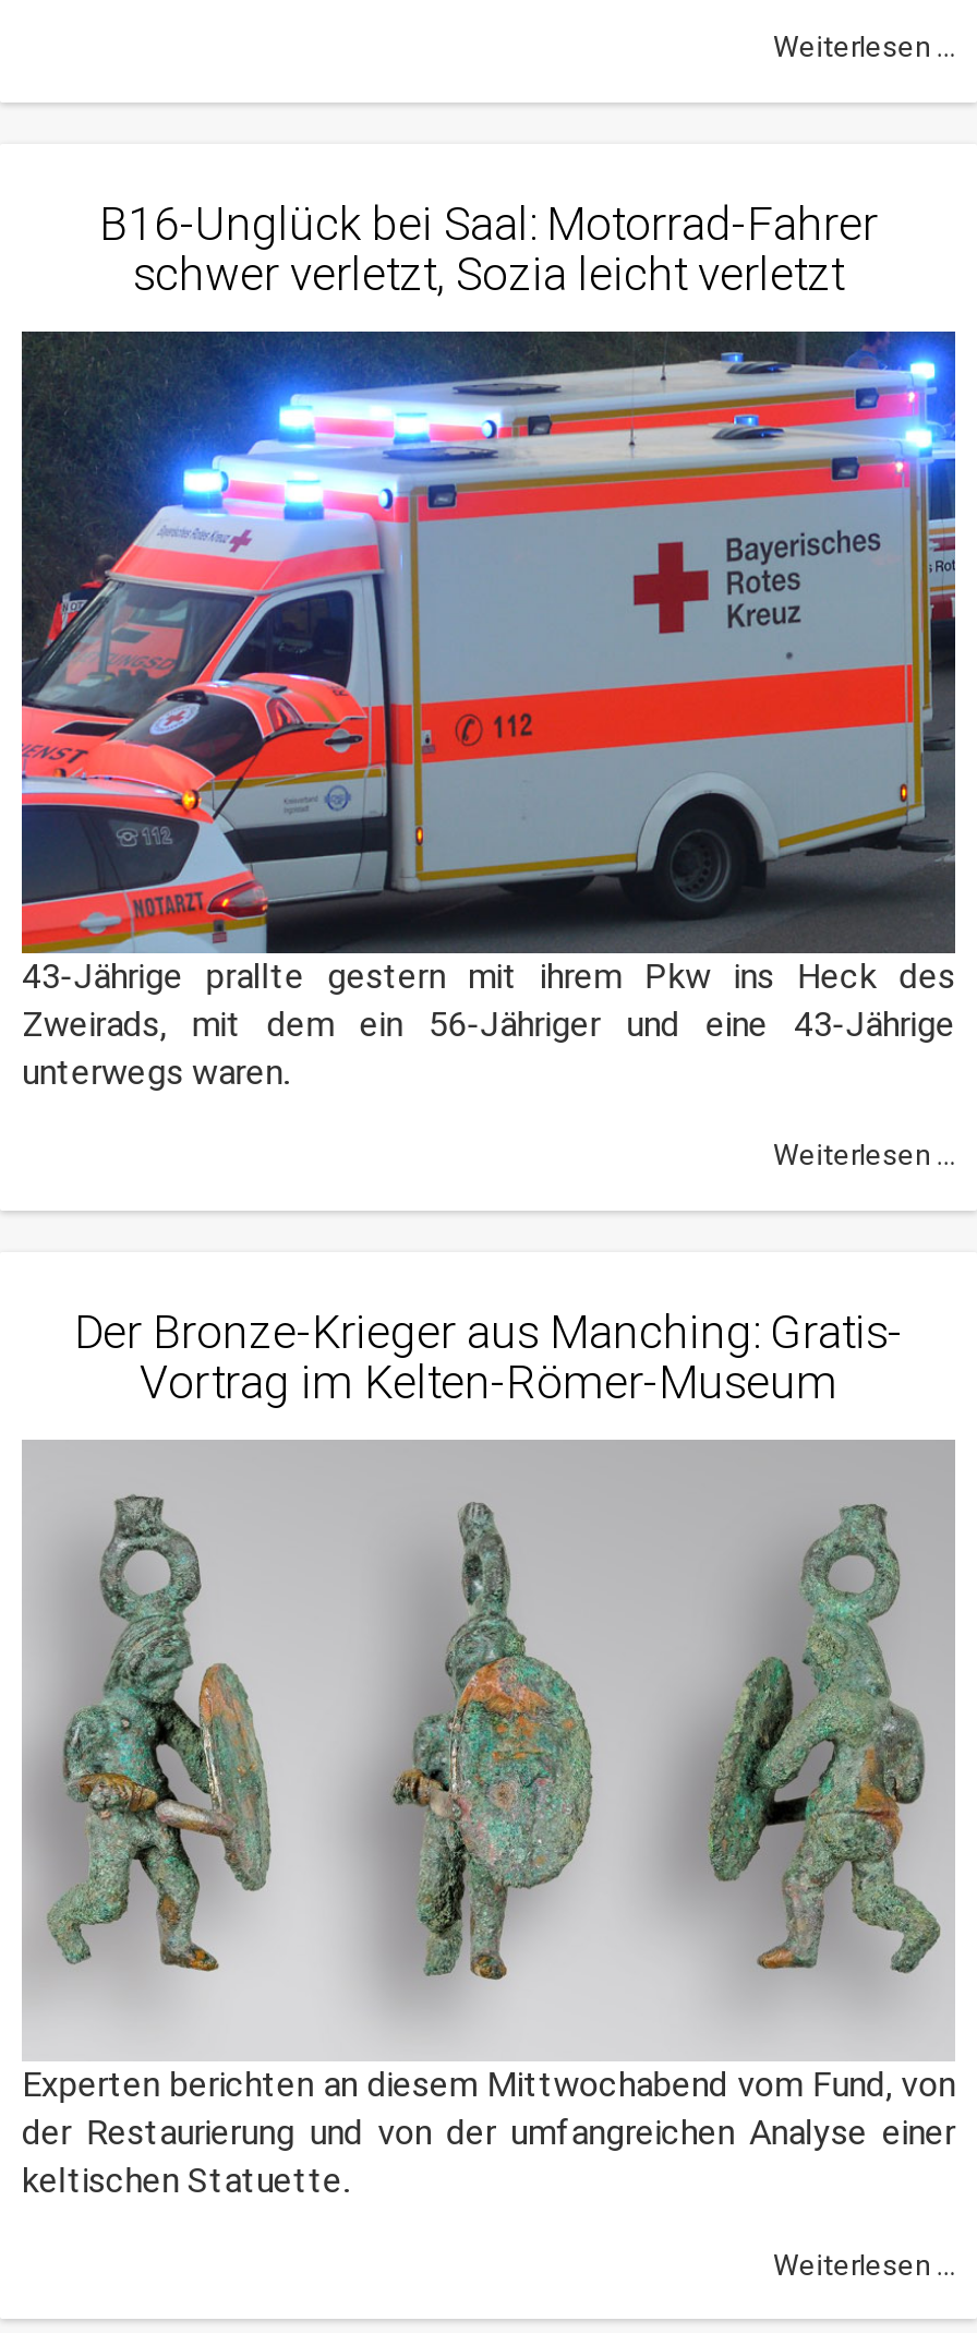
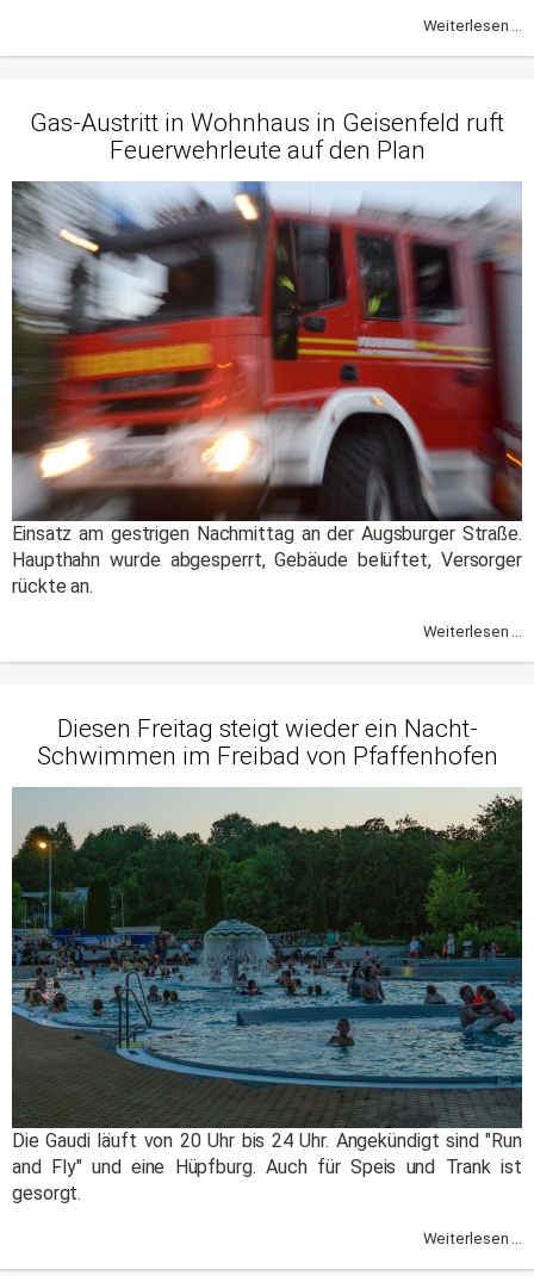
- B16-Unglück bei Saal: Motorrad-Fahrer
- schwer verletzt, Sozia leicht verletzt
+ Gas-Austritt in Wohnhaus in Geisenfeld ruft
+ Feuerwehrleute auf den Plan

- [image]
- 43-Jährige prallte gestern mit ihrem Pkw ins Heck des
- Zweirads, mit dem ein 56-Jähriger und eine 43-Jährige
- unterwegs waren.
+ [image]
+ Einsatz am gestrigen Nachmittag an der Augsburger Straße.
+ Haupthahn wurde abgesperrt, Gebäude belüftet, Versorger
+ rückte an.

- Der Bronze-Krieger aus Manching: Gratis-
- Vortrag im Kelten-Römer-Museum
+ Diesen Freitag steigt wieder ein Nacht-
+ Schwimmen im Freibad von Pfaffenhofen

- [image]
- Experten berichten an diesem Mittwochabend vom Fund, von
- der Restaurierung und von der umfangreichen Analyse einer
- keltischen Statuette.
+ [image]
+ Die Gaudi läuft von 20 Uhr bis 24 Uhr. Angekündigt sind "Run
+ and Fly" und eine Hüpfburg. Auch für Speis und Trank ist
+ gesorgt.
